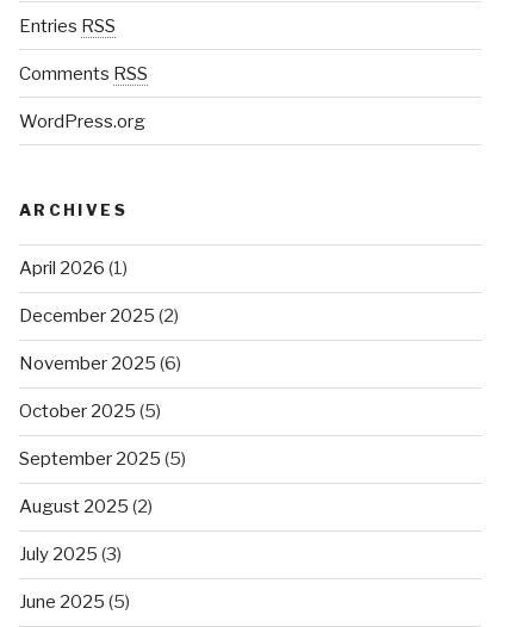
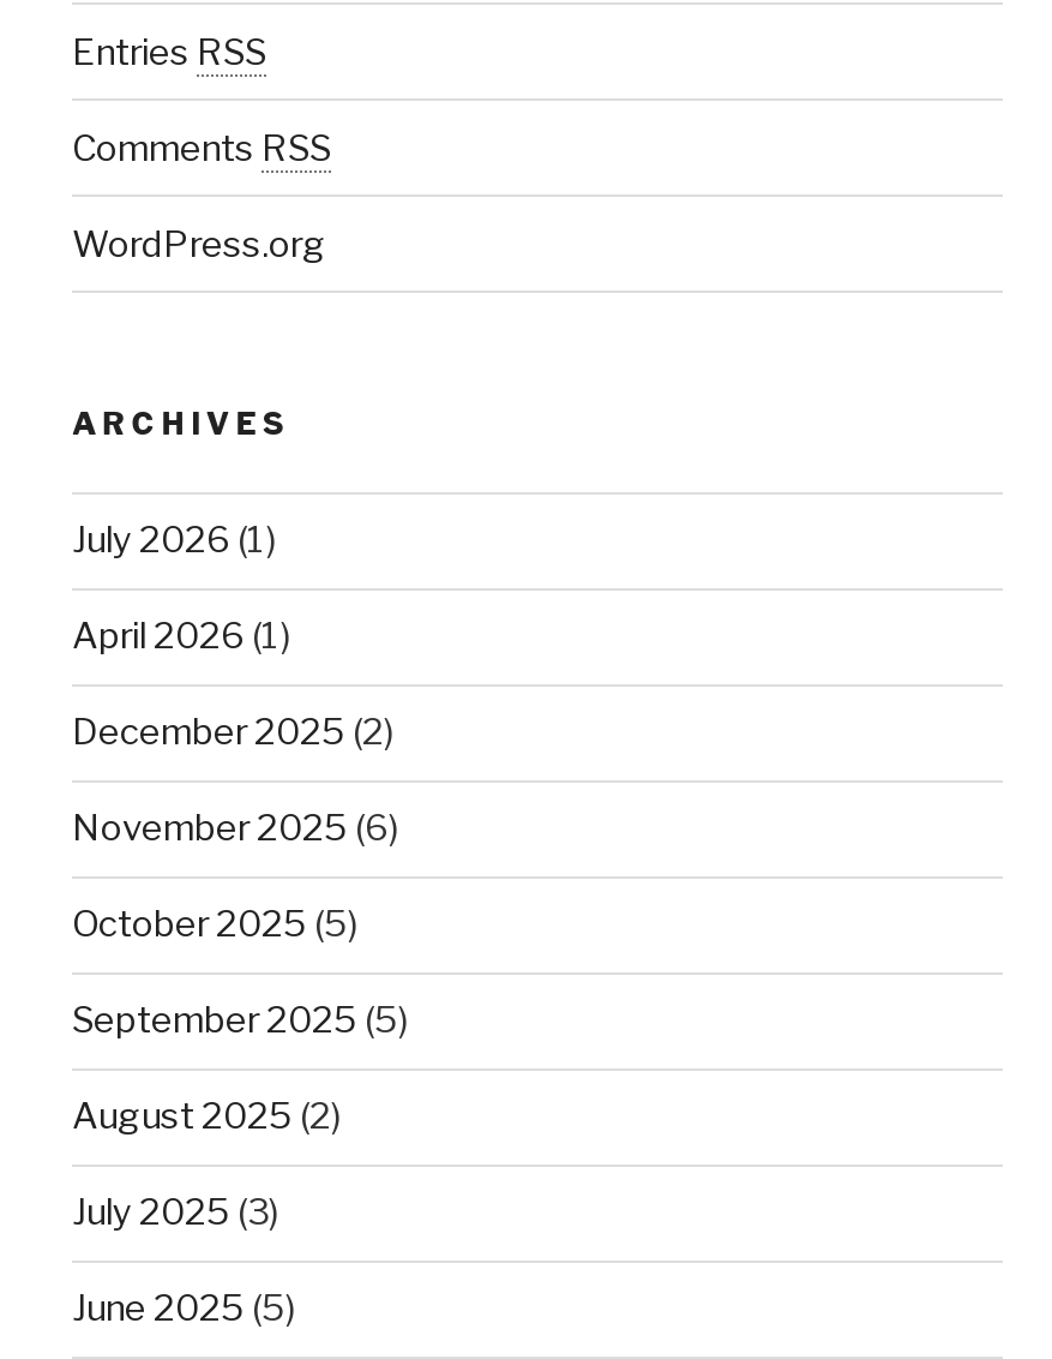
+ July 2026 (1)
